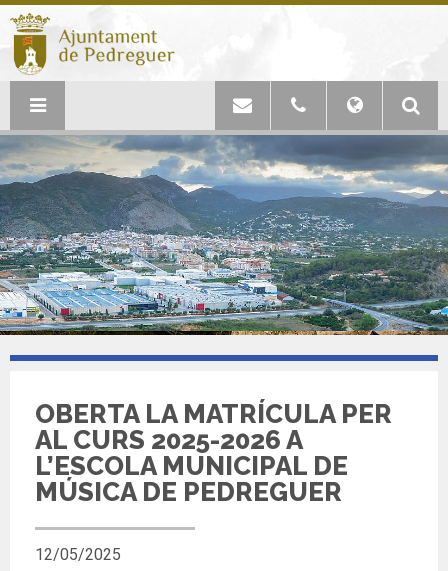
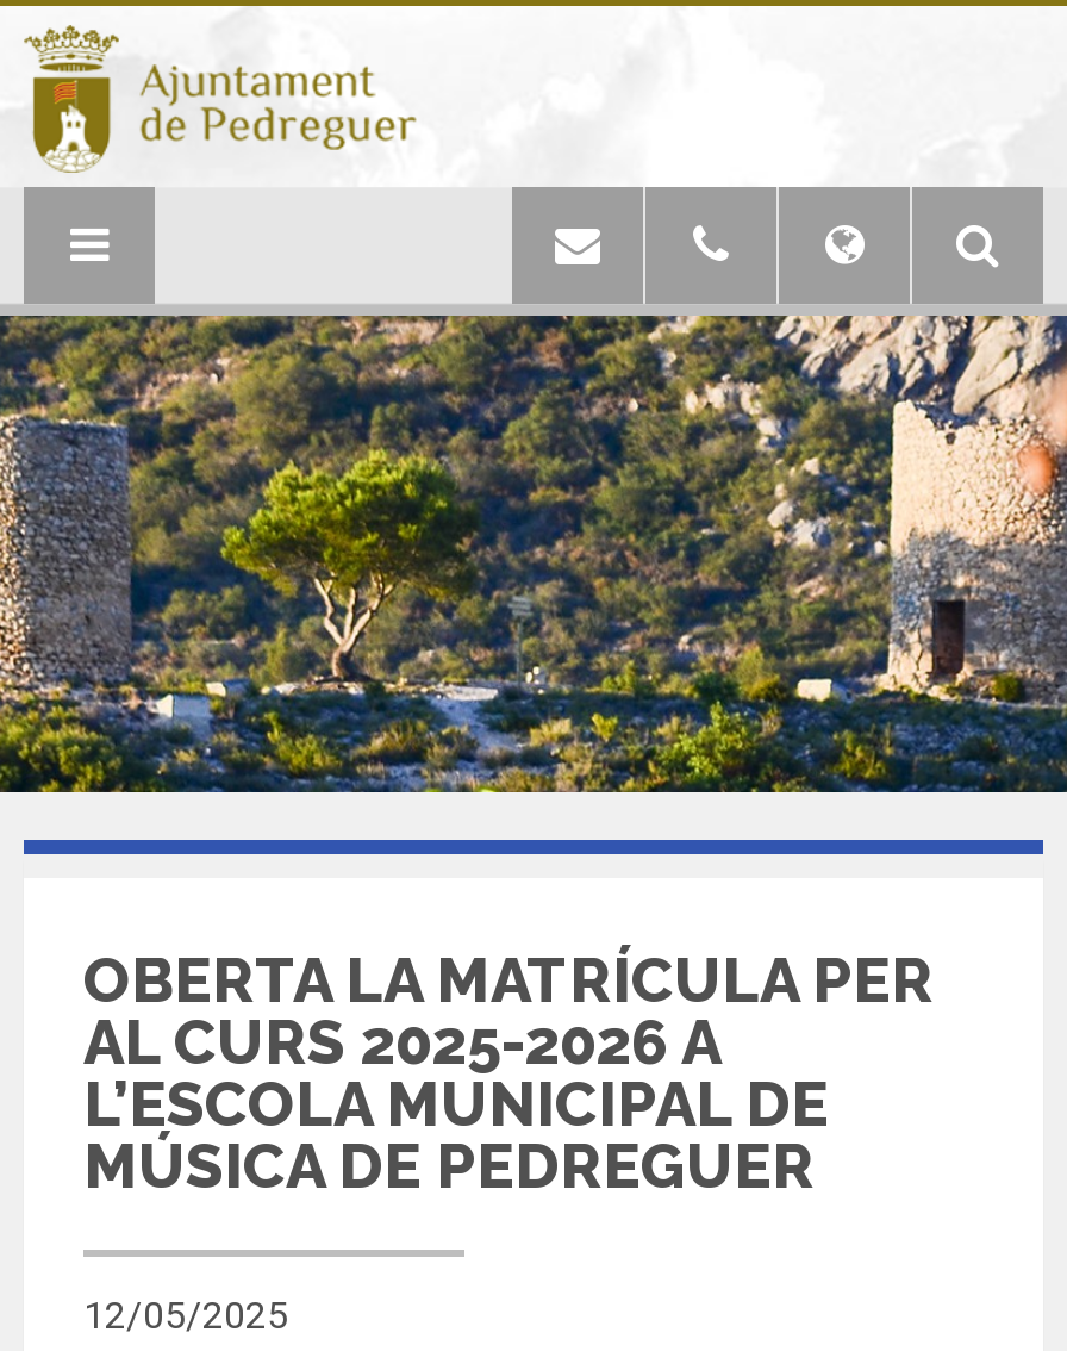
- [image]
+ [image]
